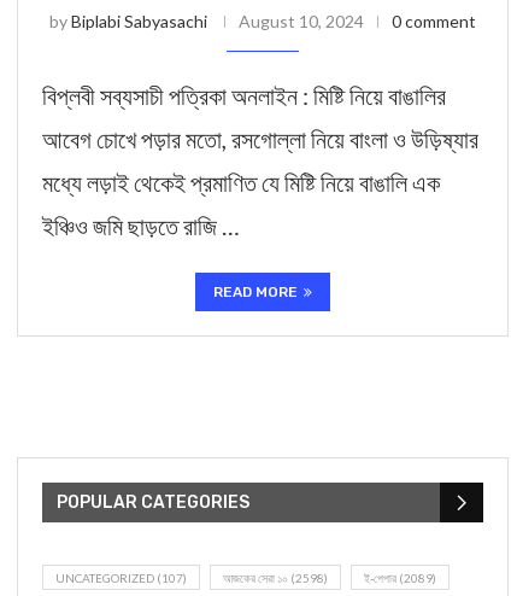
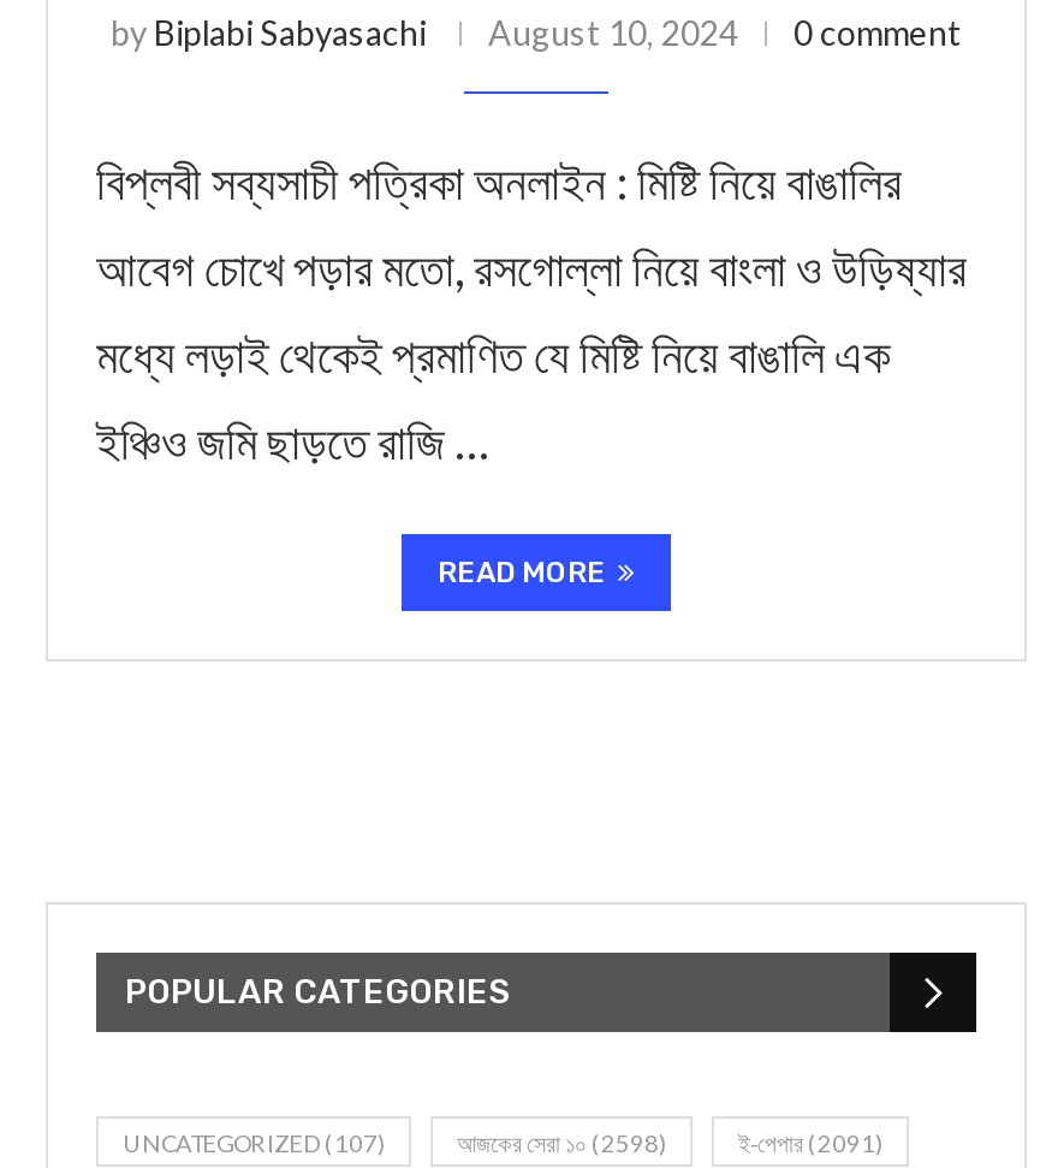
- ই-পেপার (2089)
+ ই-পেপার (2091)
